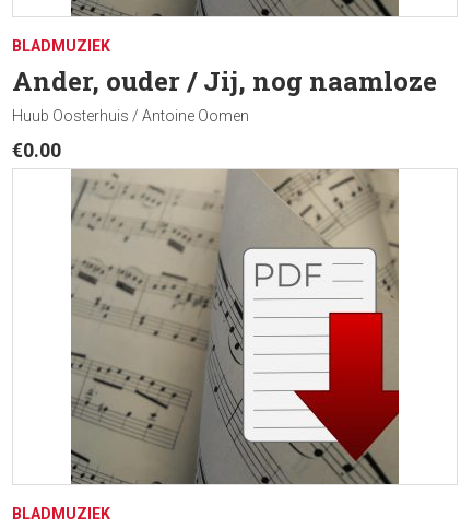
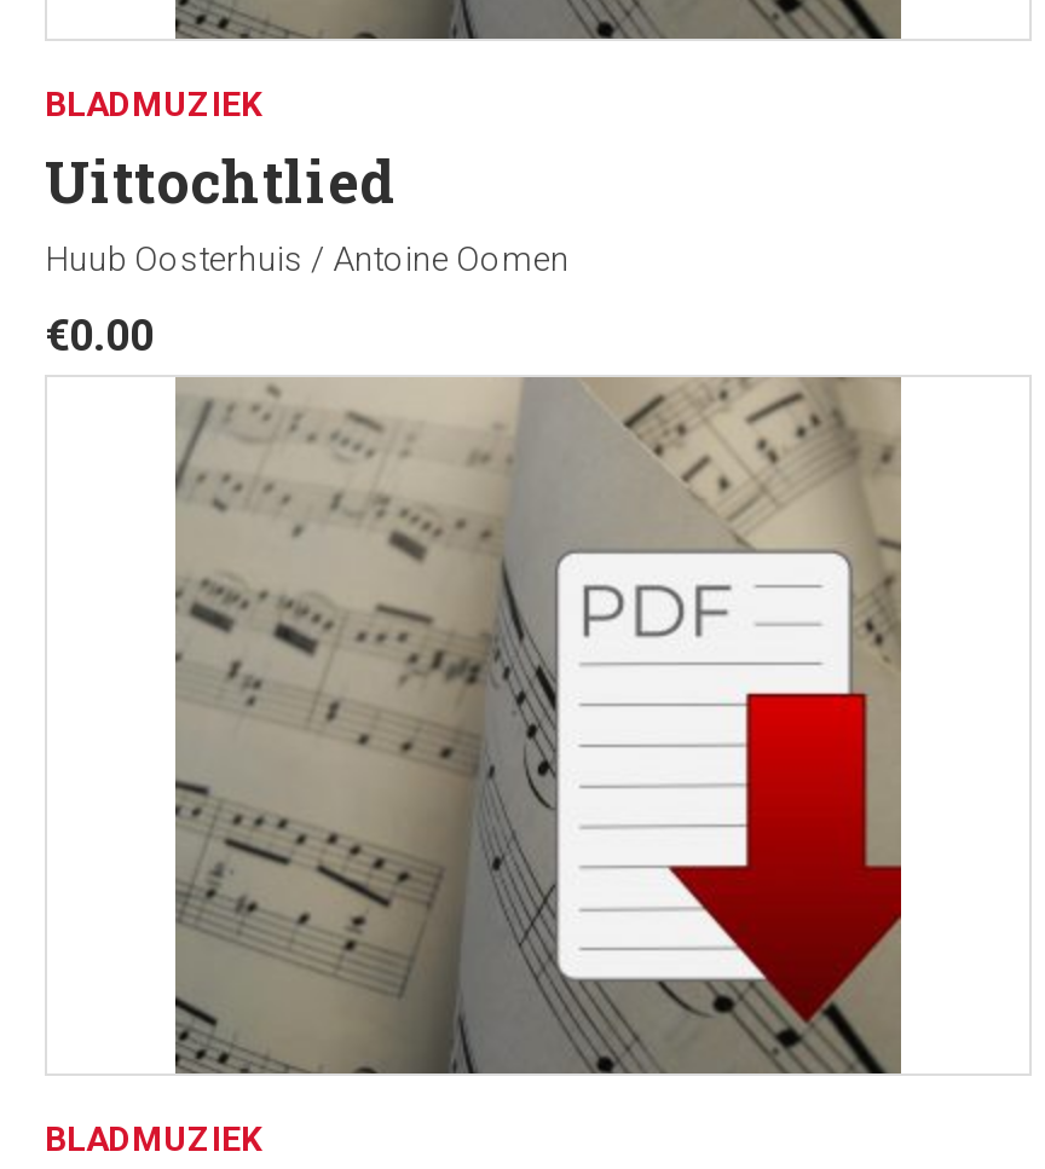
- Ander, ouder / Jij, nog naamloze
+ Uittochtlied
